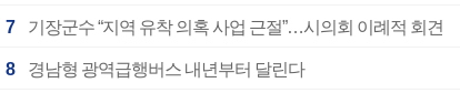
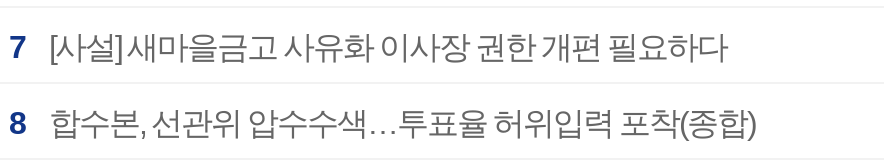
- 기장군수 “지역 유착 의혹 사업 근절”…시의회 이례적 회견
+ [사설] 새마을금고 사유화 이사장 권한 개편 필요하다

- 경남형 광역급행버스 내년부터 달린다
+ 합수본, 선관위 압수수색…투표율 허위입력 포착(종합)
